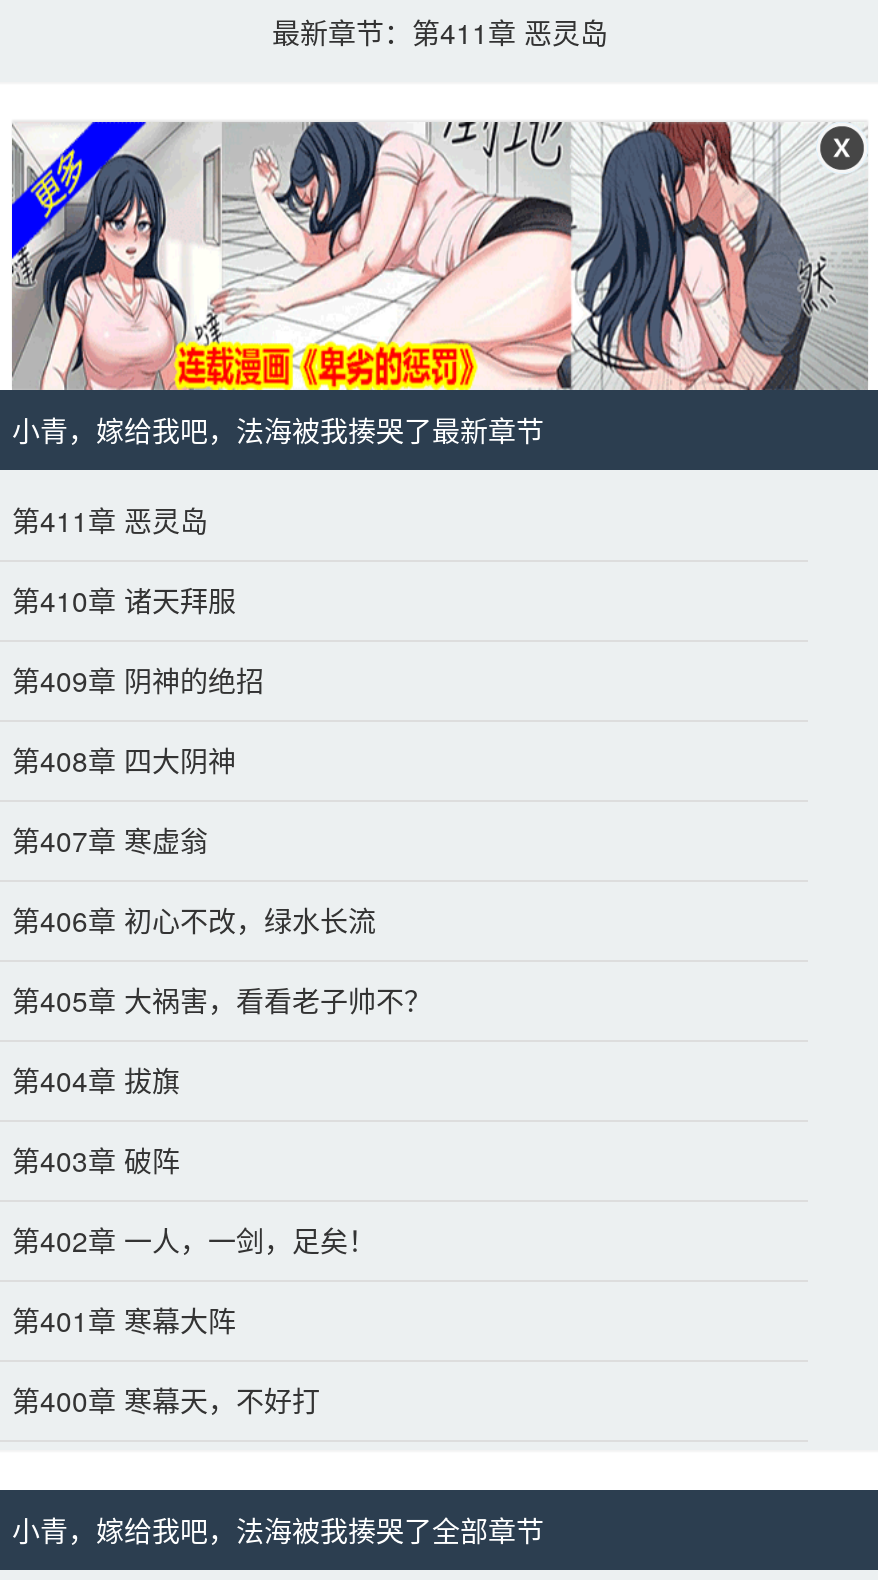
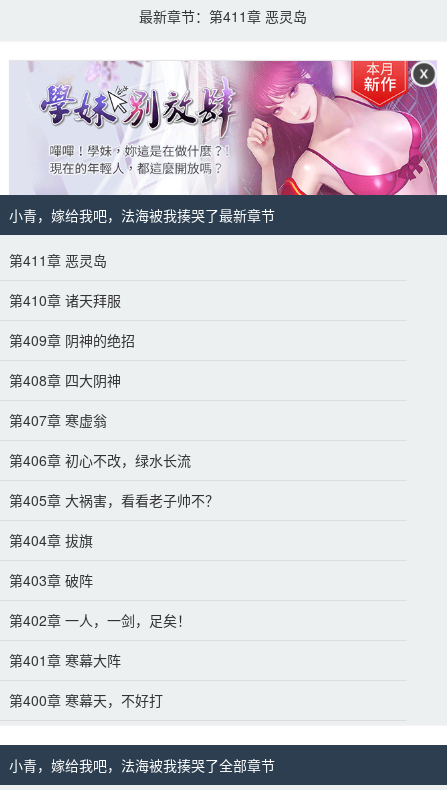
- [image]
+ [image]
